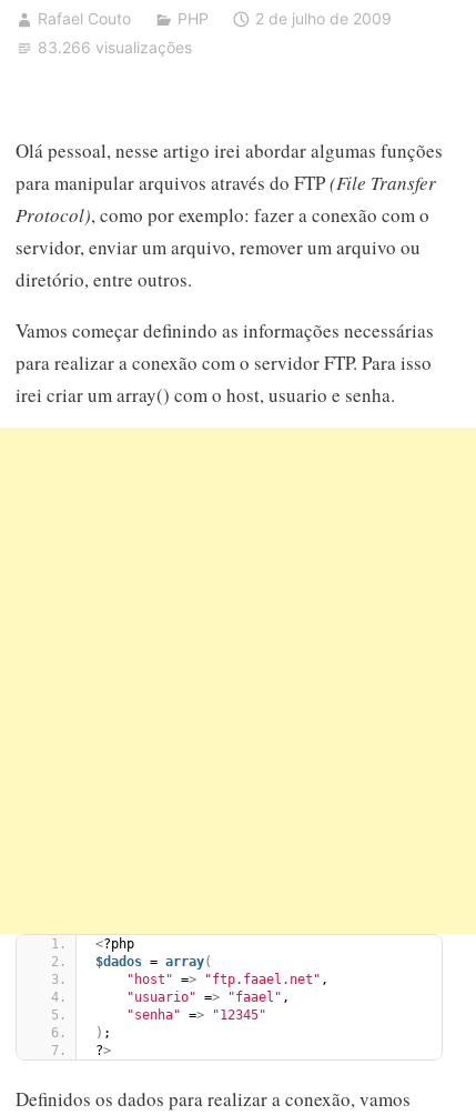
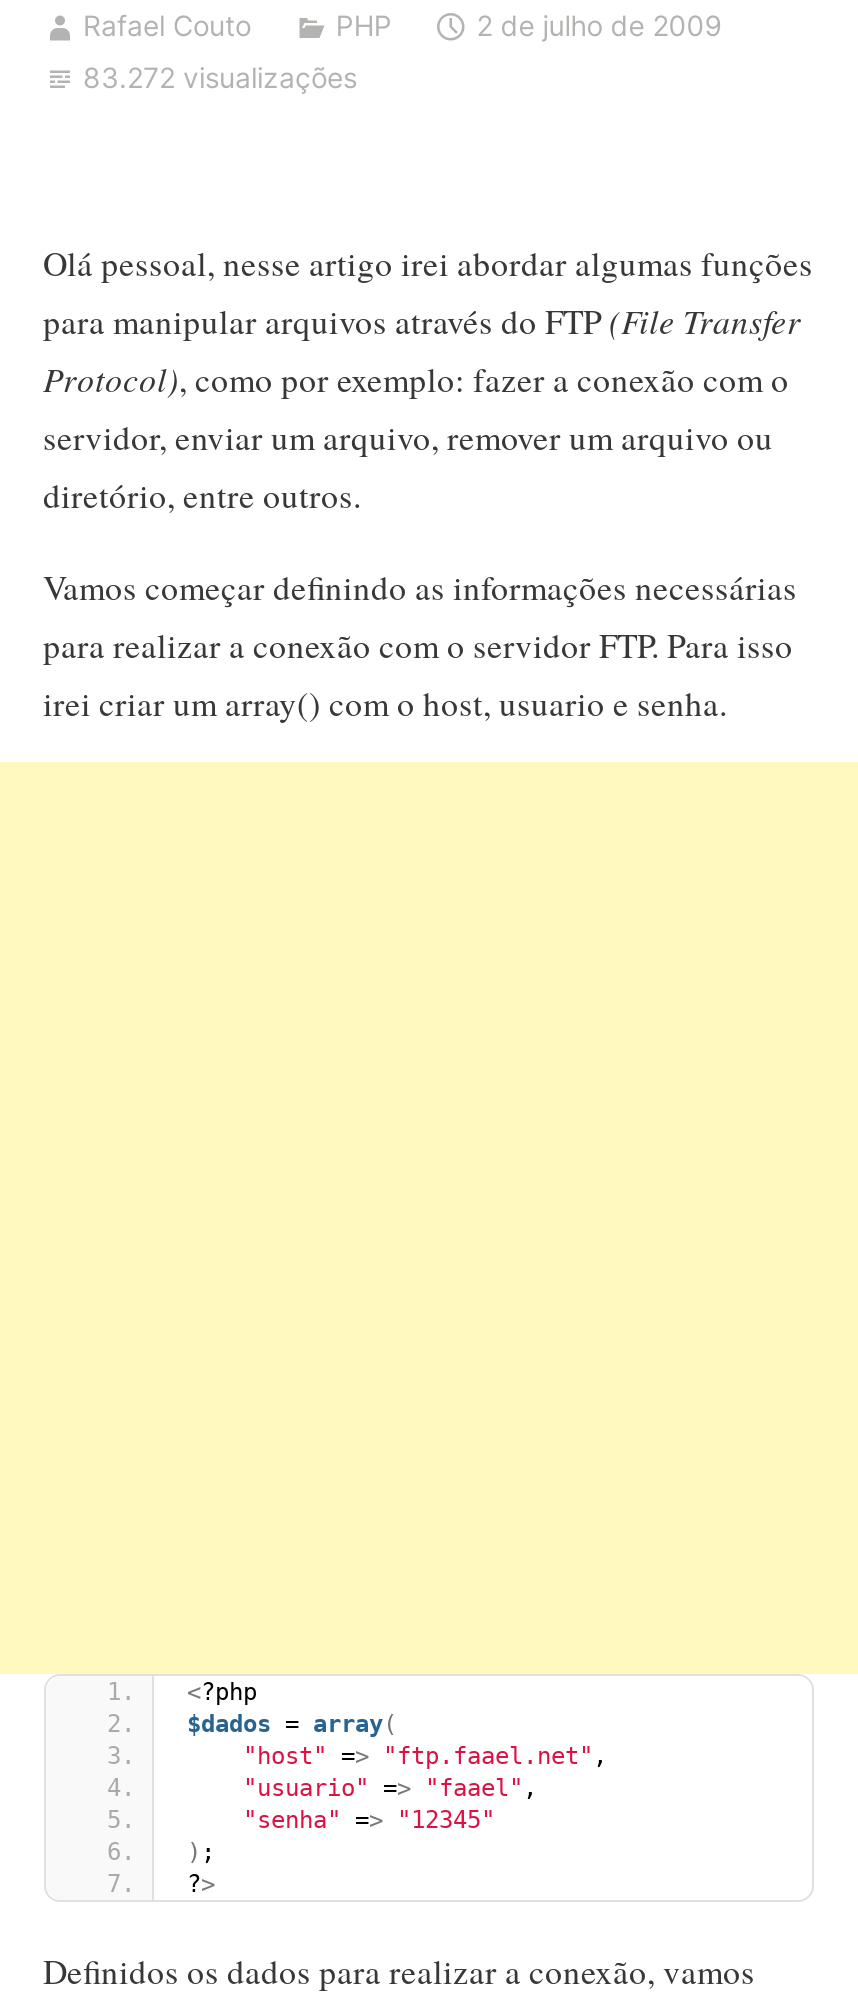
- 83.266 visualizações
+ 83.272 visualizações
